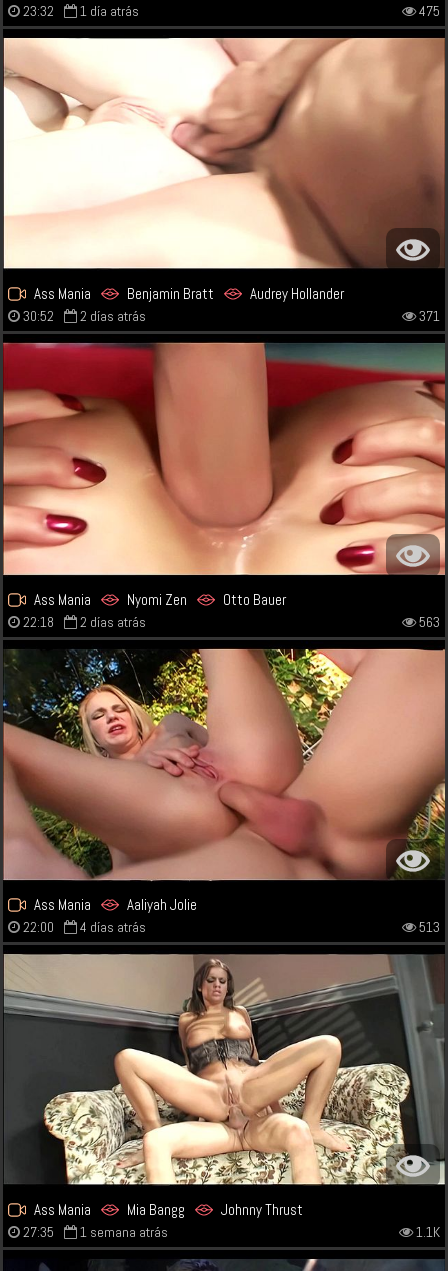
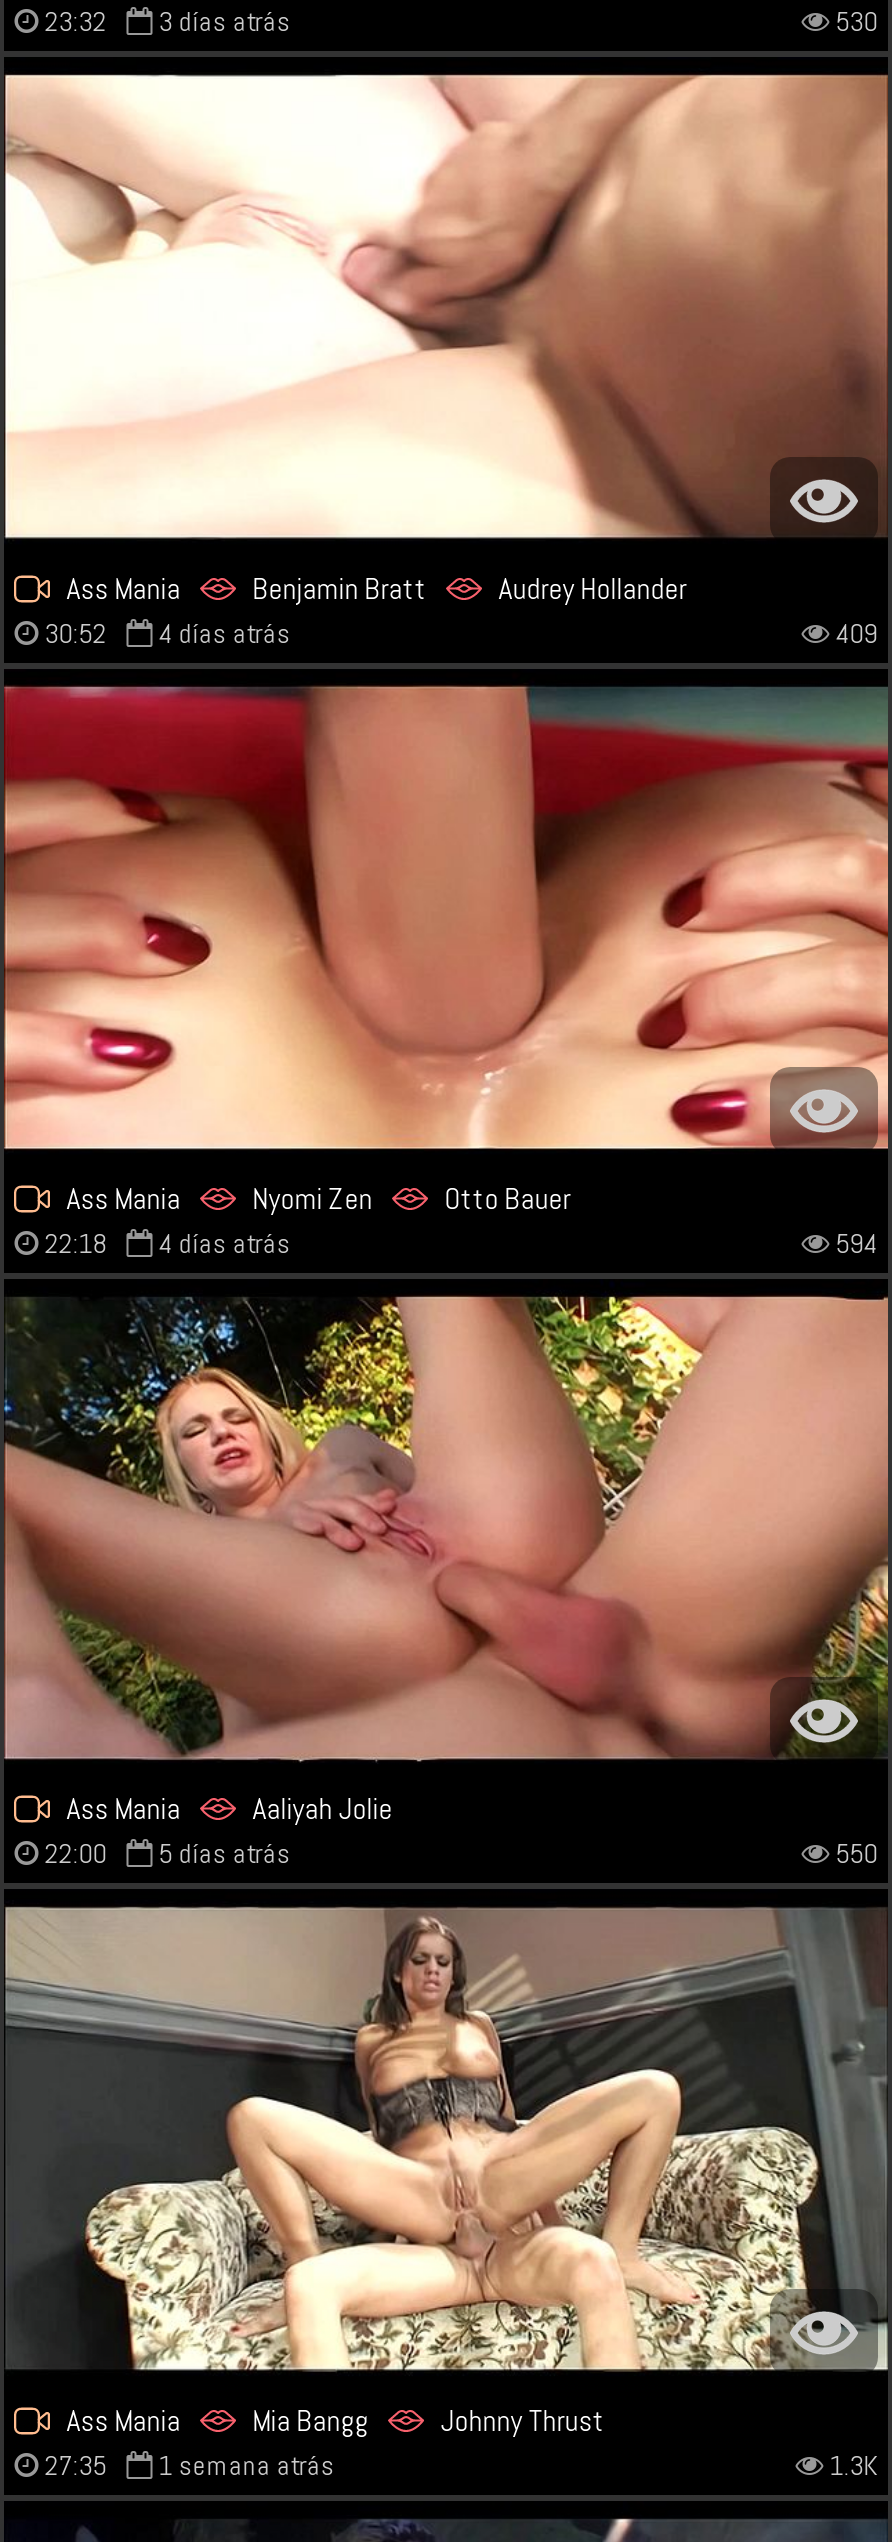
- 23:32 1 día atrás
+ 23:32 3 días atrás

- 475
+ 530

- 30:52 2 días atrás
+ 30:52 4 días atrás

- 371
+ 409

- 22:18 2 días atrás
+ 22:18 4 días atrás

- 563
+ 594

- 22:00 4 días atrás
+ 22:00 5 días atrás

- 513
+ 550

- 1.1K
+ 1.3K
